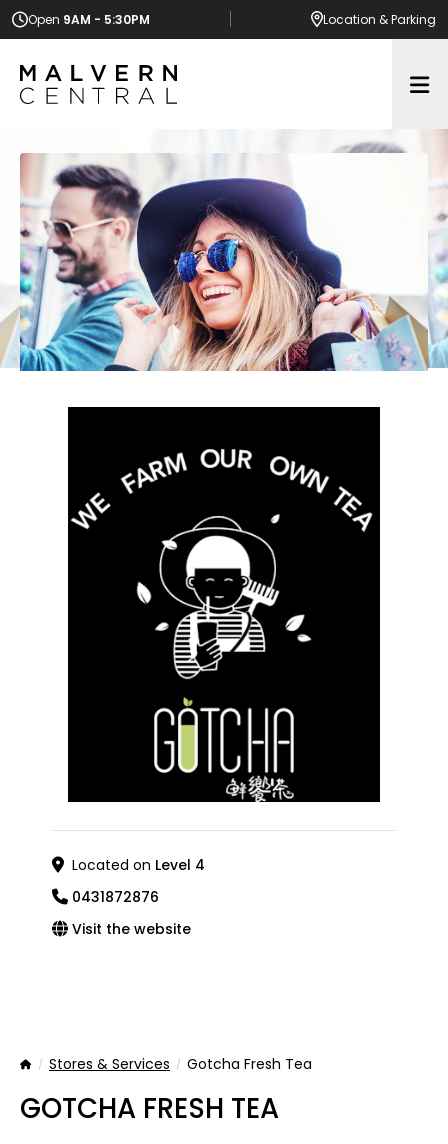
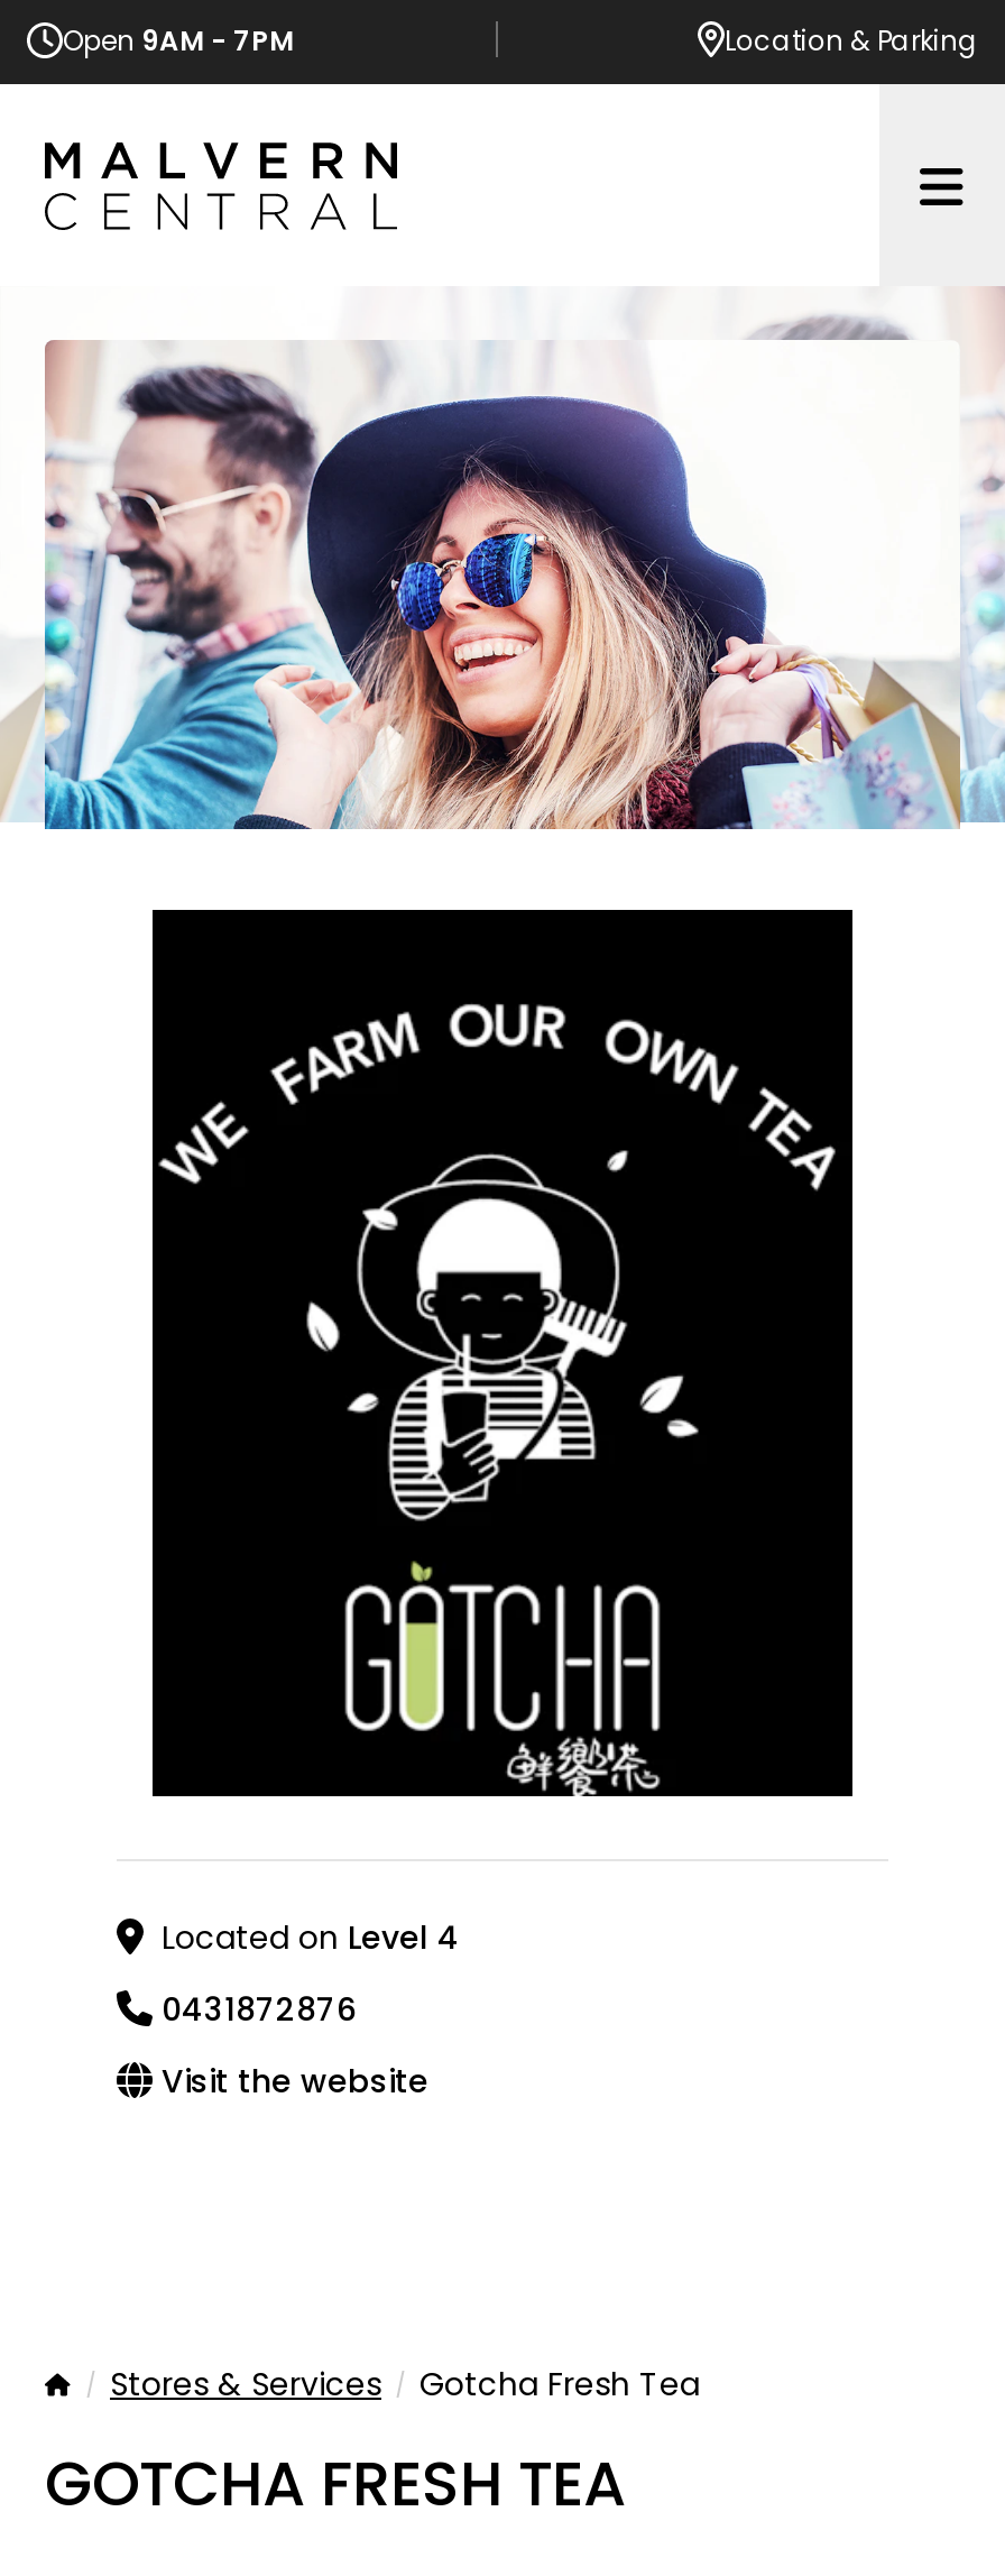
- Open 9AM - 5:30PM
+ Open 9AM - 7PM
